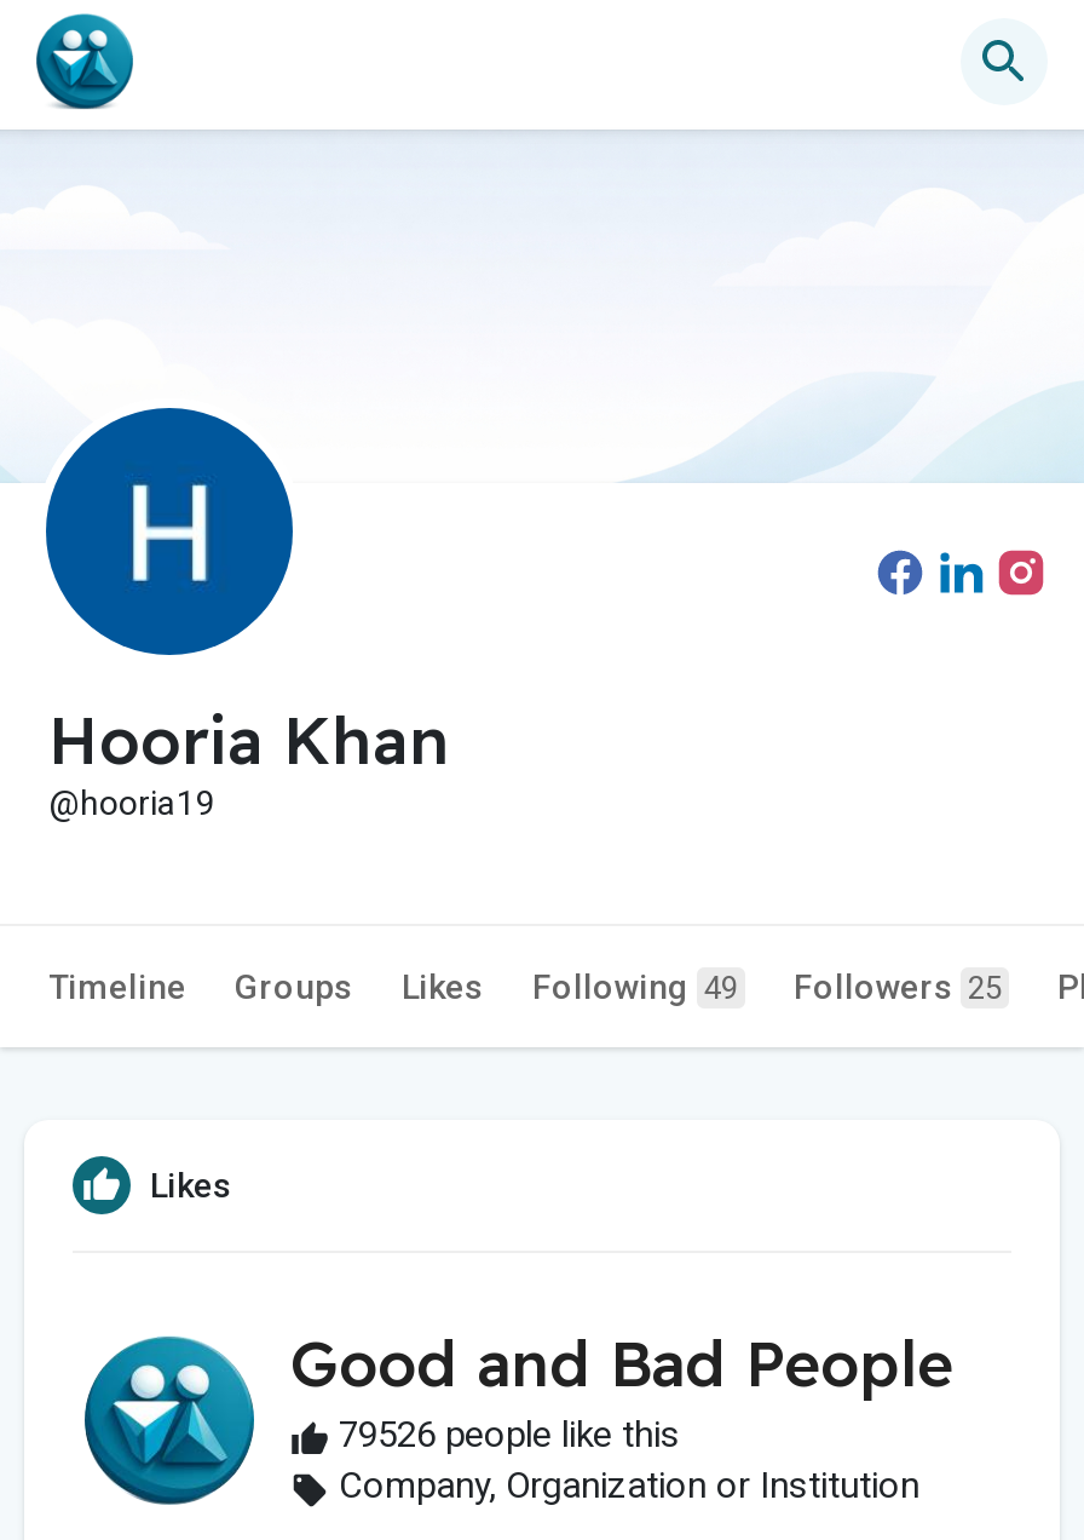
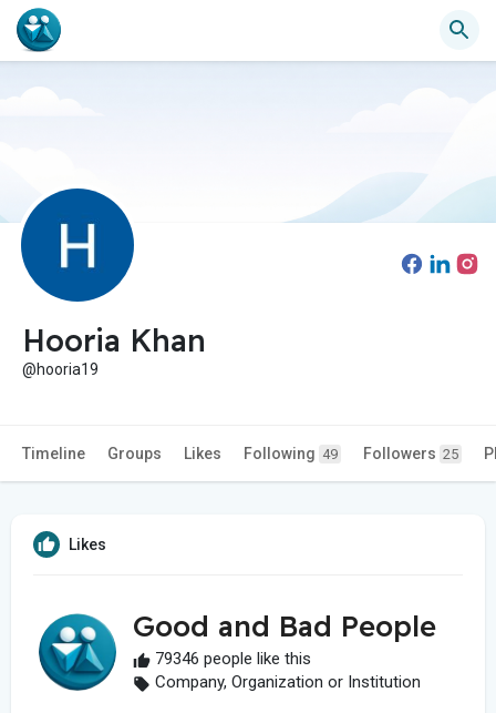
- 79526 people like this
+ 79346 people like this
